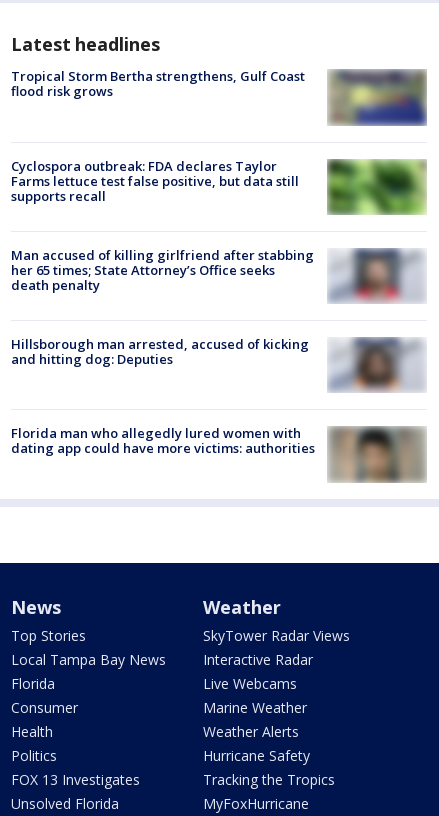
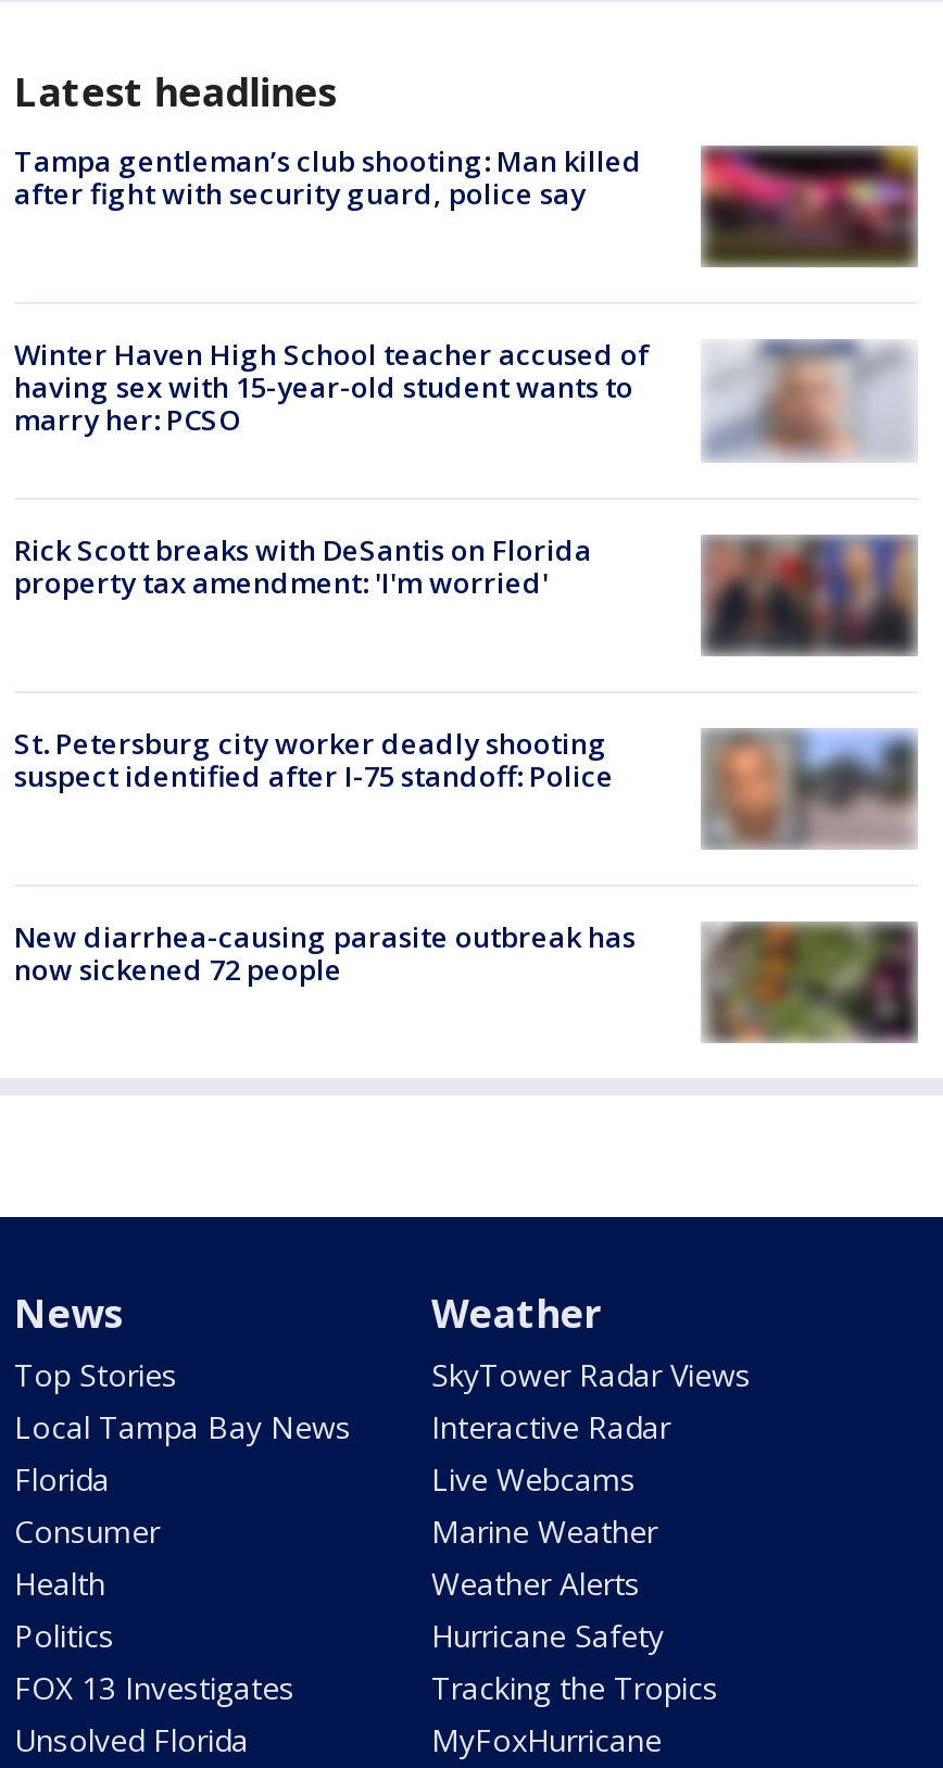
- [image]
- Tropical Storm Bertha strengthens, Gulf Coast
- flood risk grows
+ [image]
+ Tampa gentleman’s club shooting: Man killed
+ after fight with security guard, police say

- [image]
- Cyclospora outbreak: FDA declares Taylor
- Farms lettuce test false positive, but data still
- supports recall
+ [image]
+ Winter Haven High School teacher accused of
+ having sex with 15-year-old student wants to
+ marry her: PCSO

- Man accused of killing girlfriend after stabbing
- her 65 times; State Attorney’s Office seeks
- death penalty
+ Rick Scott breaks with DeSantis on Florida
+ property tax amendment: 'I'm worried'

- [image]
+ [image]

- [image]
- Hillsborough man arrested, accused of kicking
- and hitting dog: Deputies
+ [image]
+ St. Petersburg city worker deadly shooting
+ suspect identified after I-75 standoff: Police

- [image]
- Florida man who allegedly lured women with
- dating app could have more victims: authorities
+ [image]
+ New diarrhea-causing parasite outbreak has
+ now sickened 72 people
